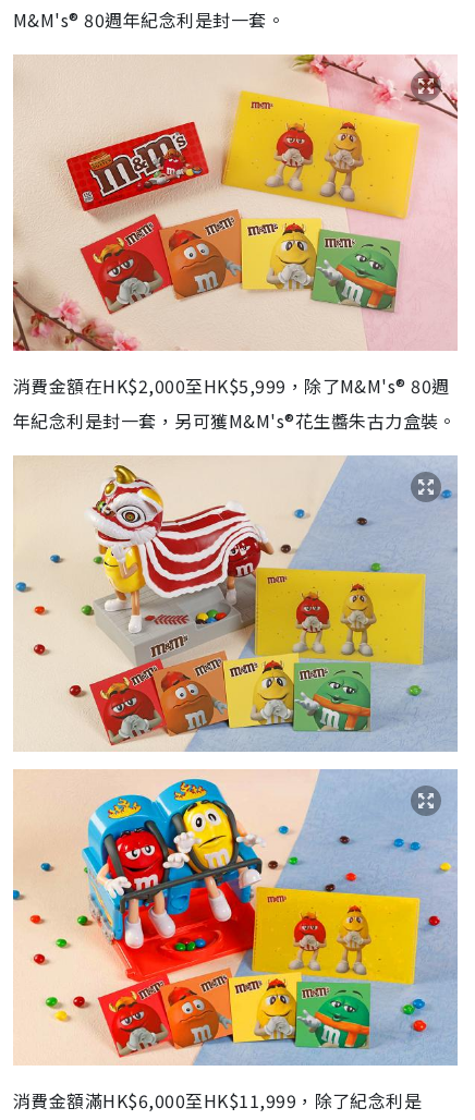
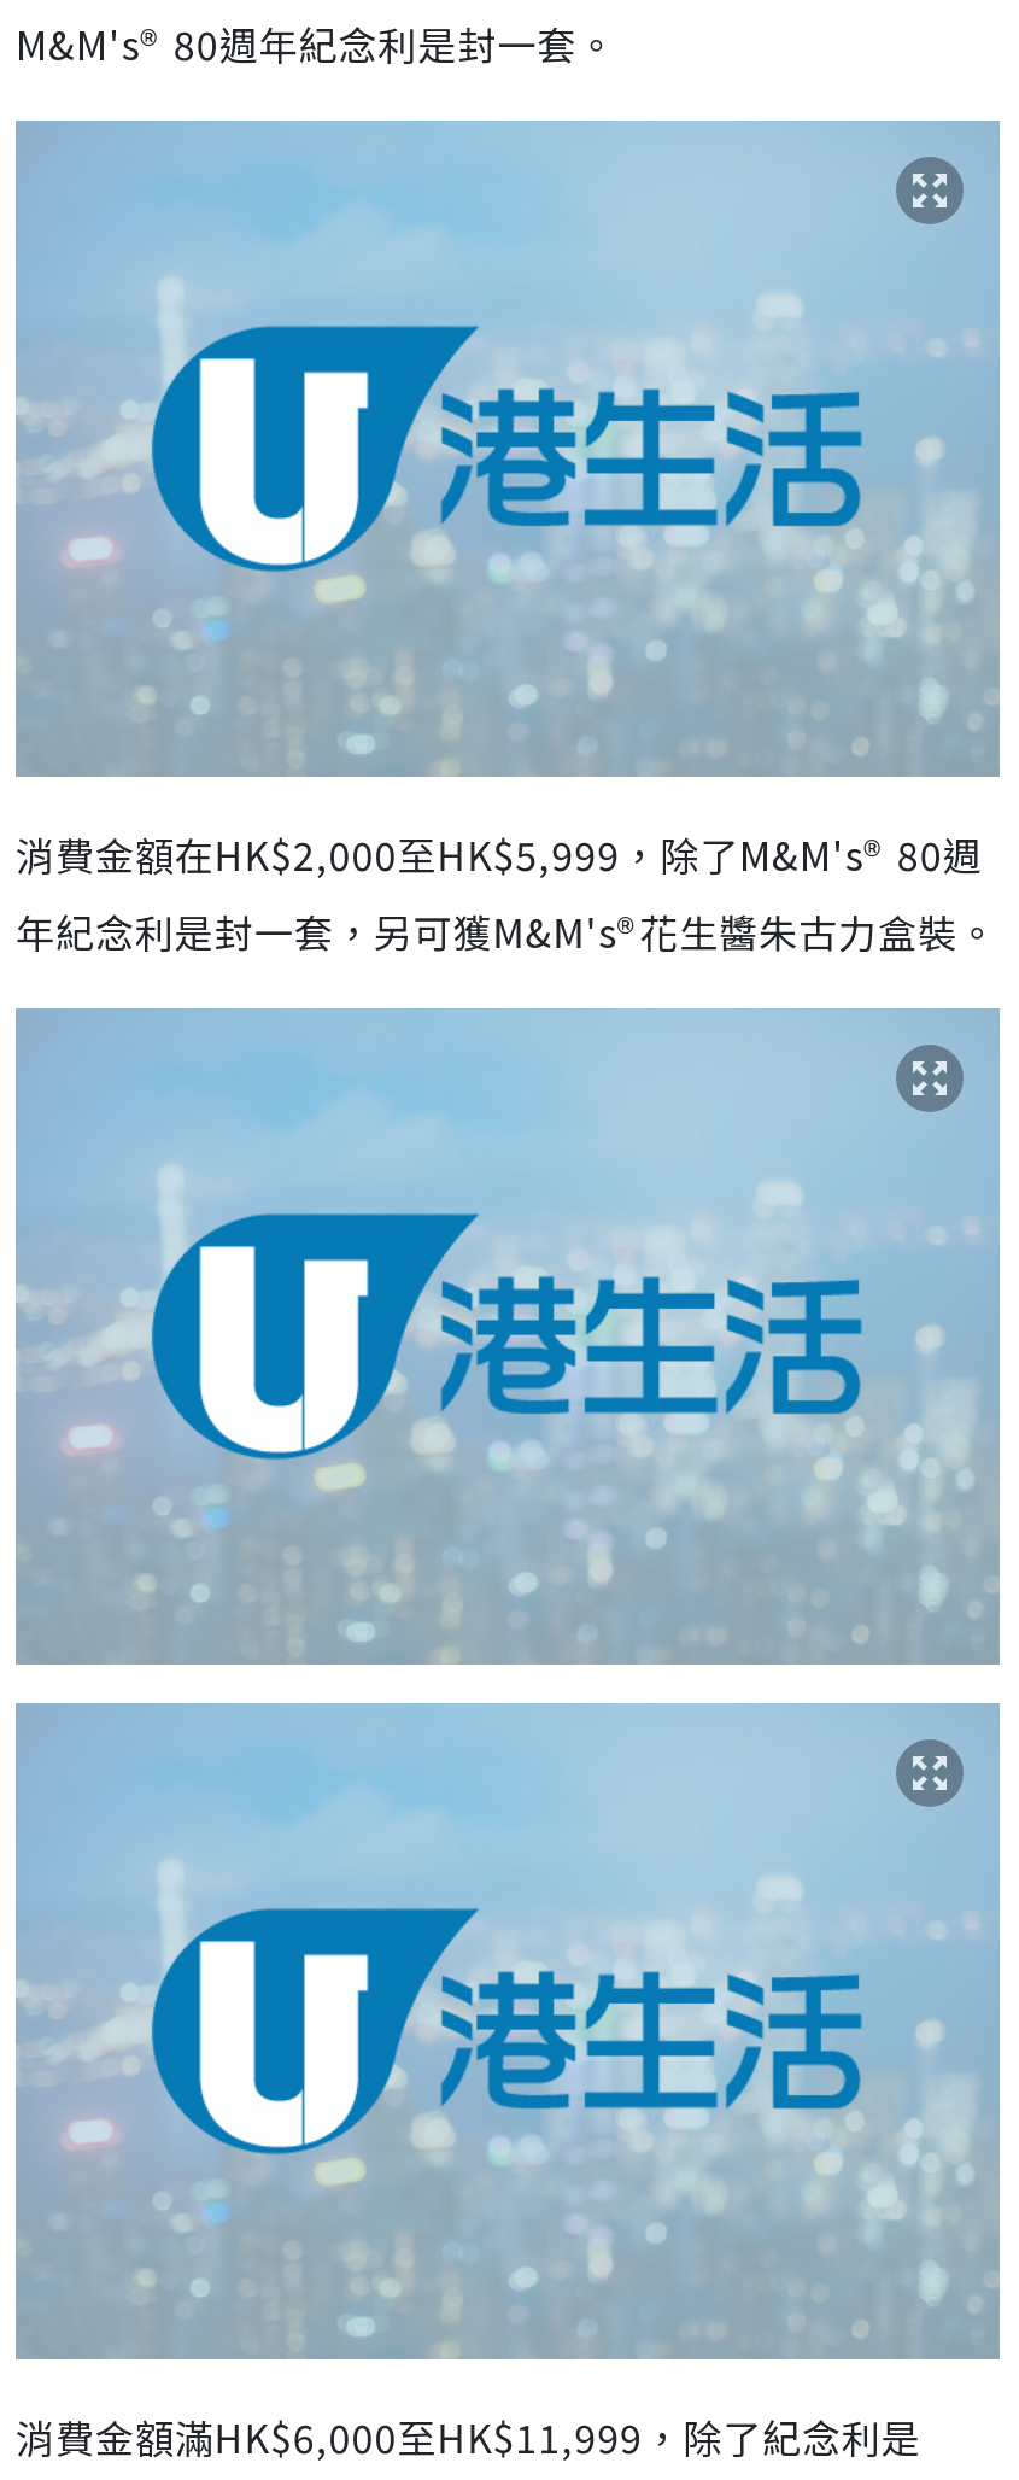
- [image]
+ [image]

- [image]
+ [image]

- [image]
+ [image]
